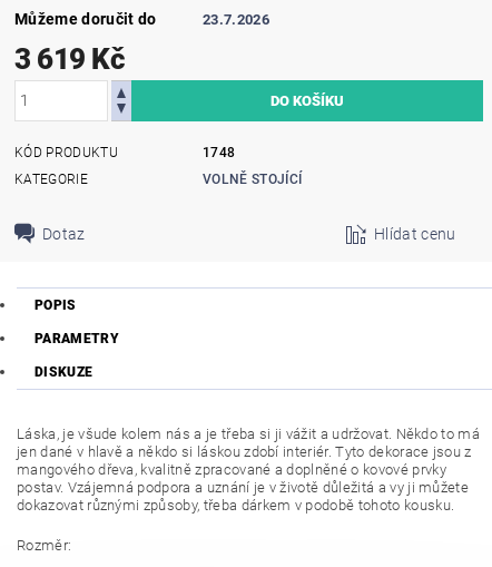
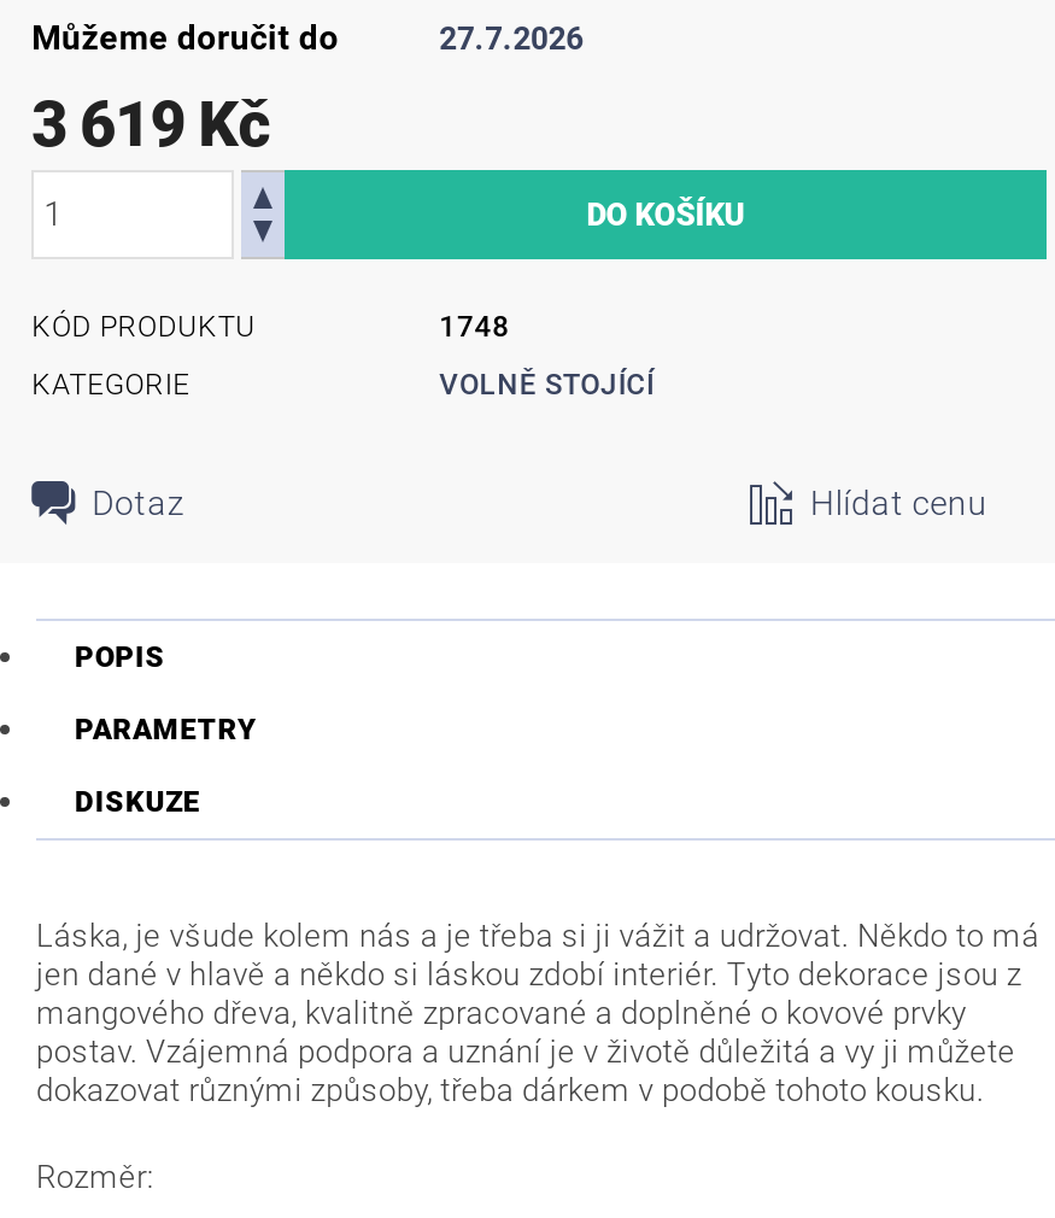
- 23.7.2026
+ 27.7.2026
